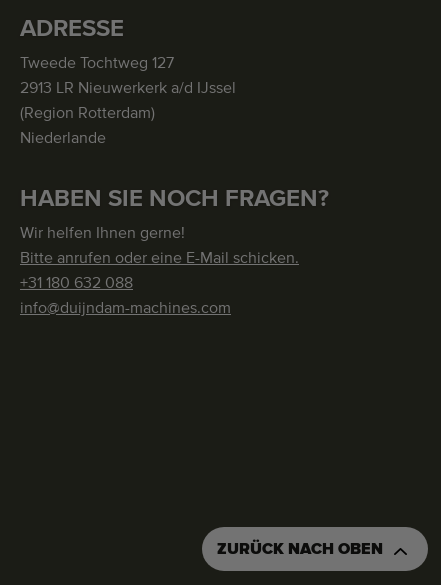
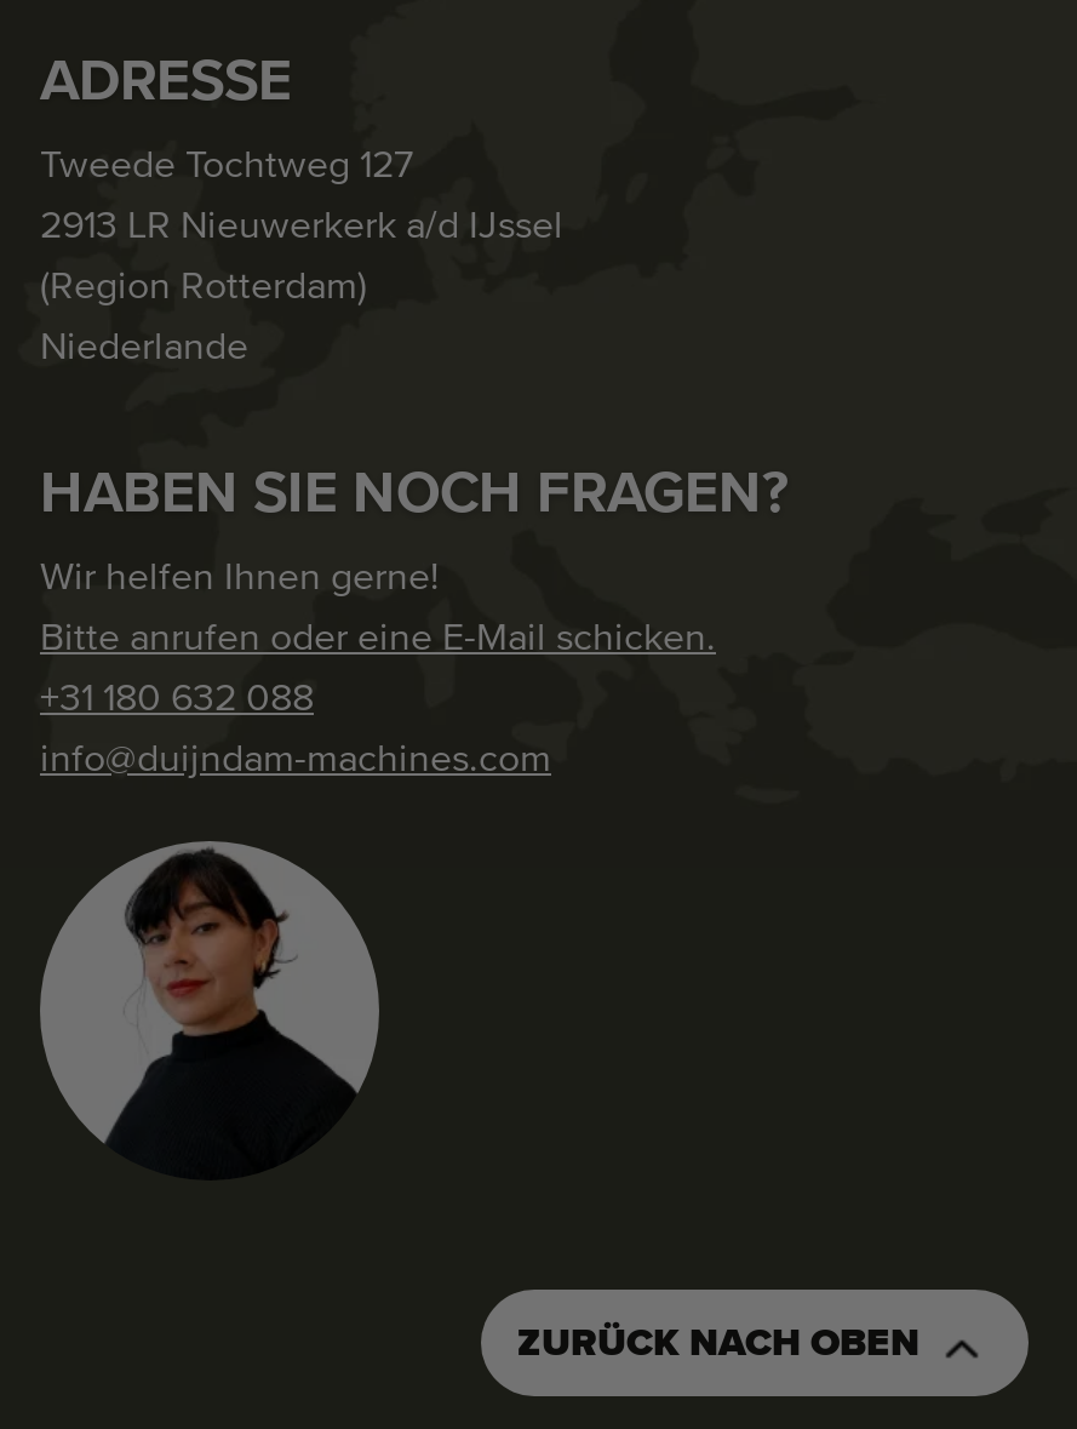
+ [image]
